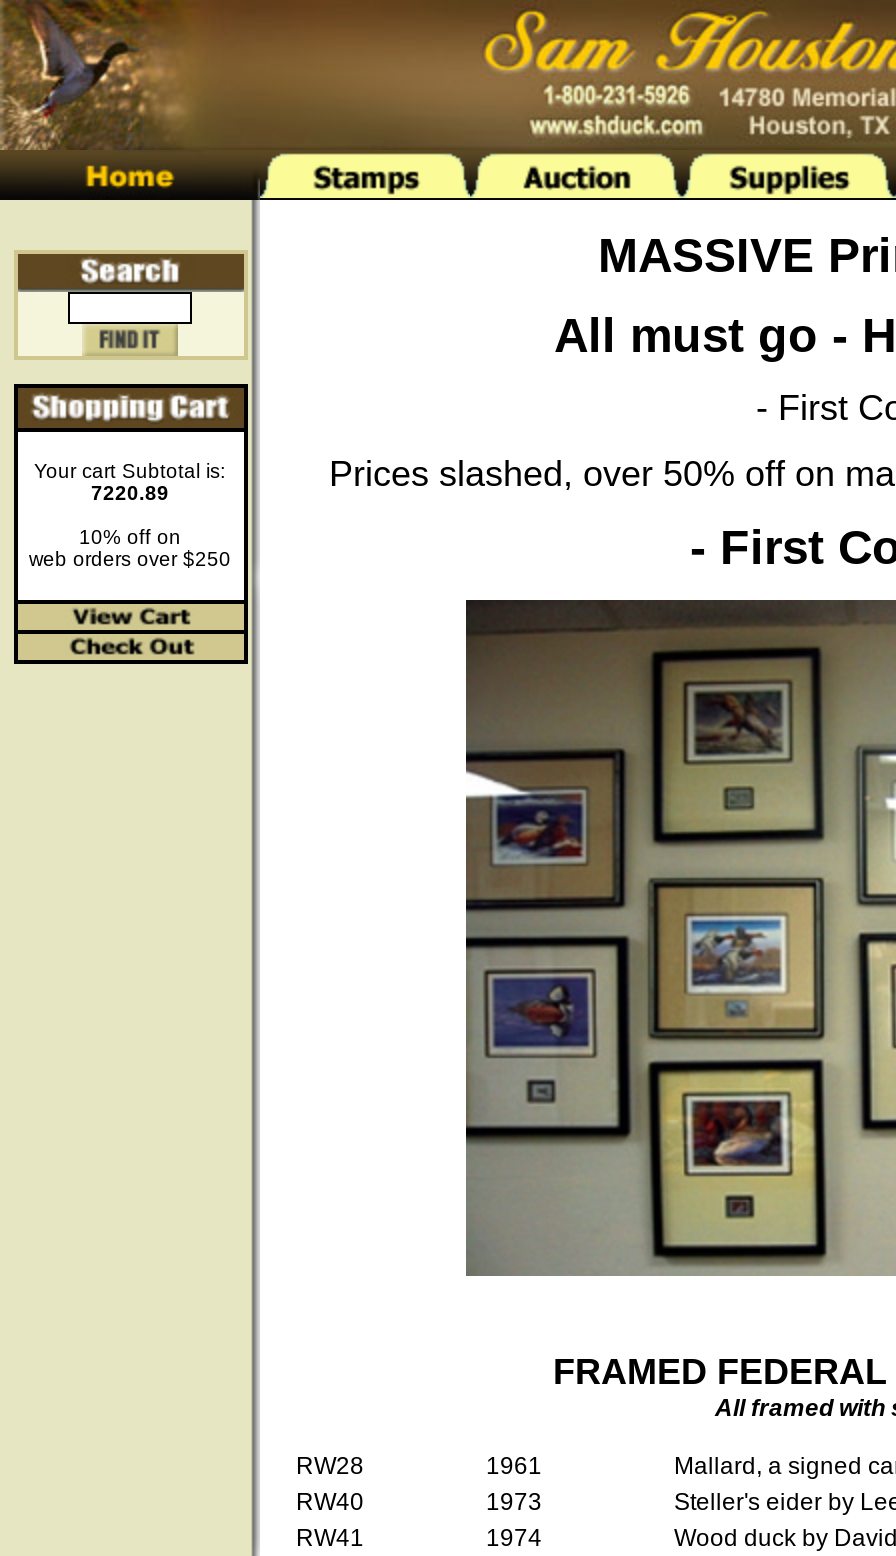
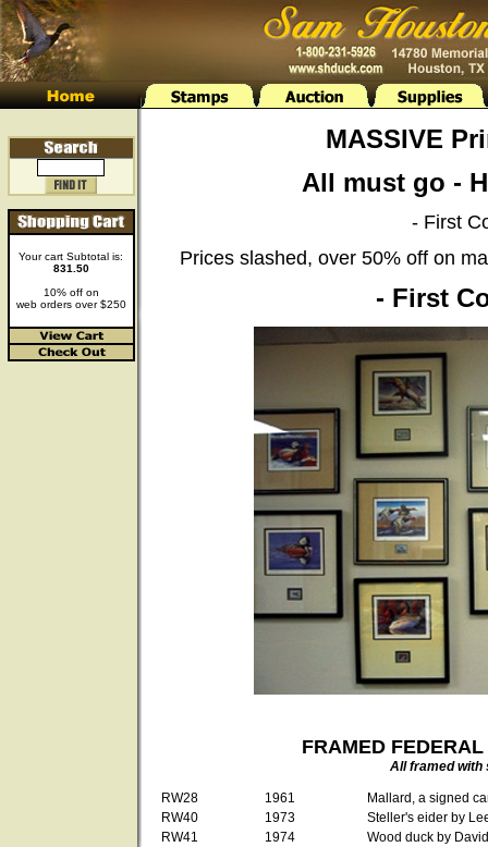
- 7220.89
+ 831.50
